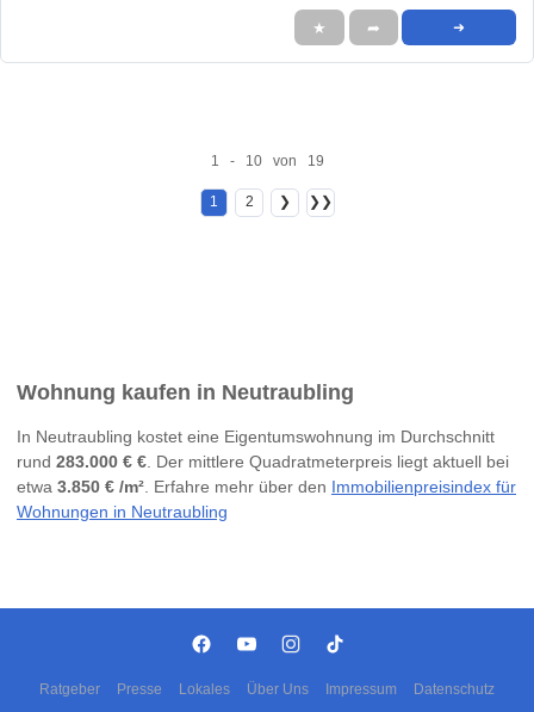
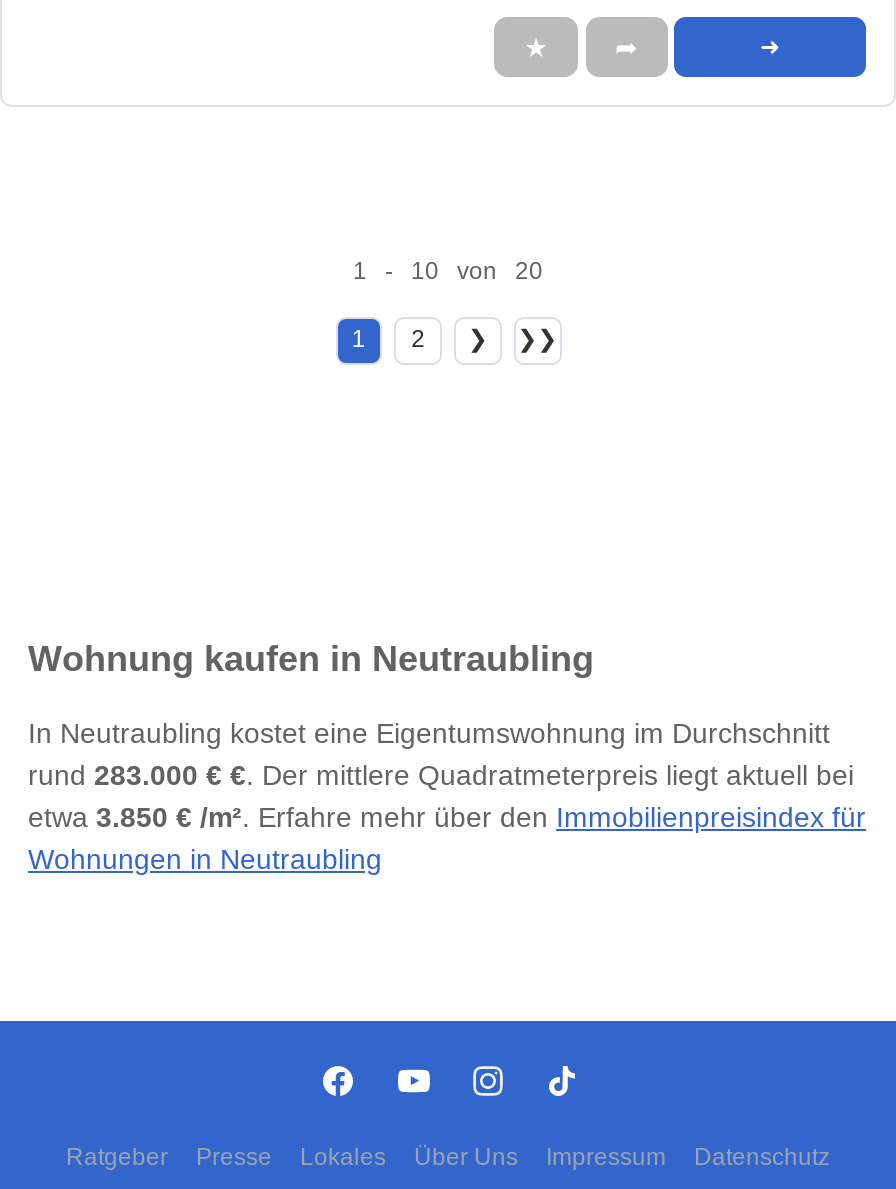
- 1 - 10 von 19
+ 1 - 10 von 20
